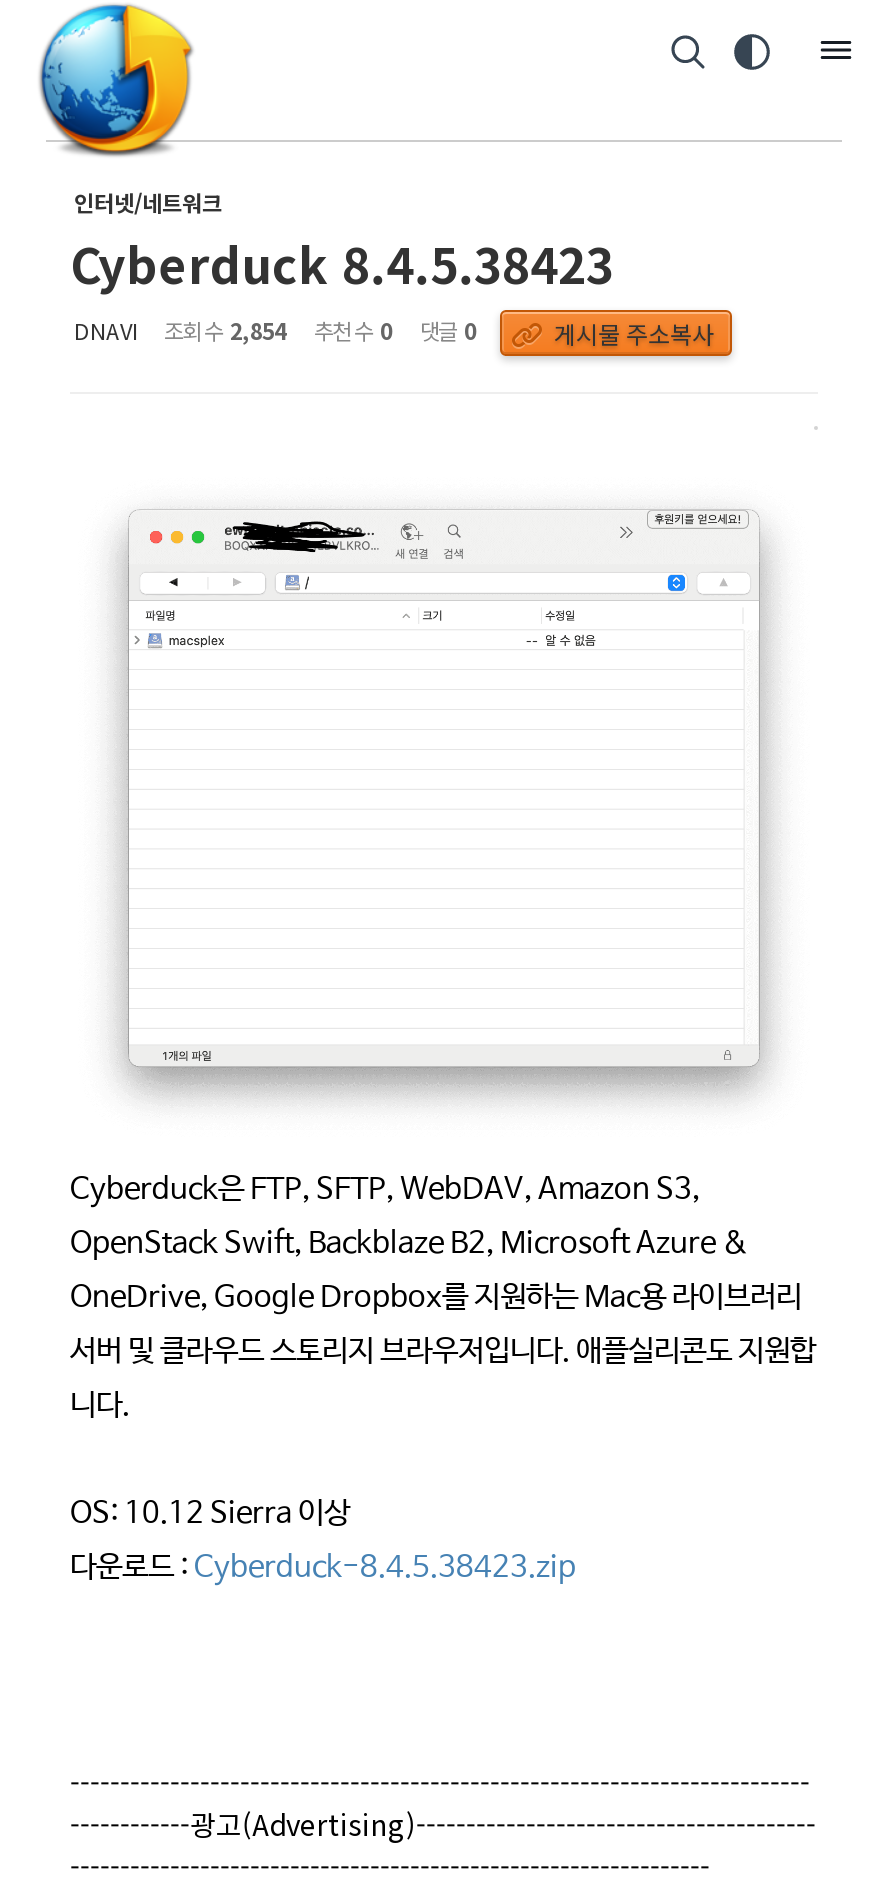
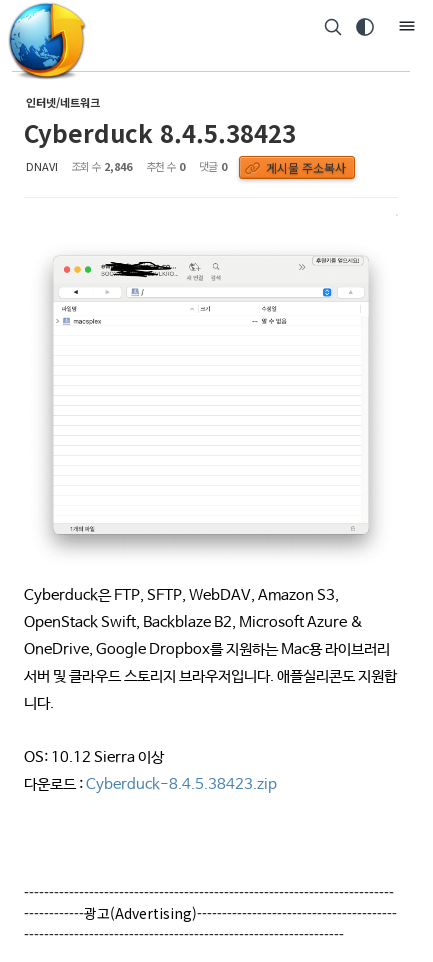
- DNAVI 조회 수 2,854 추천 수 0 댓글 0
+ DNAVI 조회 수 2,846 추천 수 0 댓글 0
